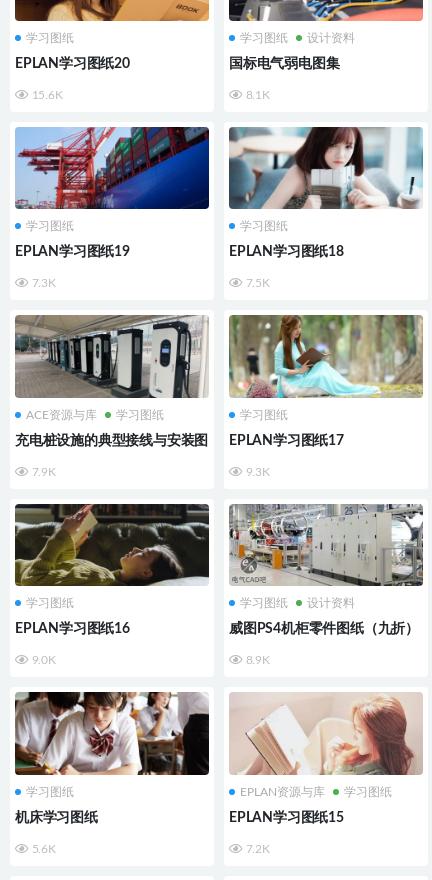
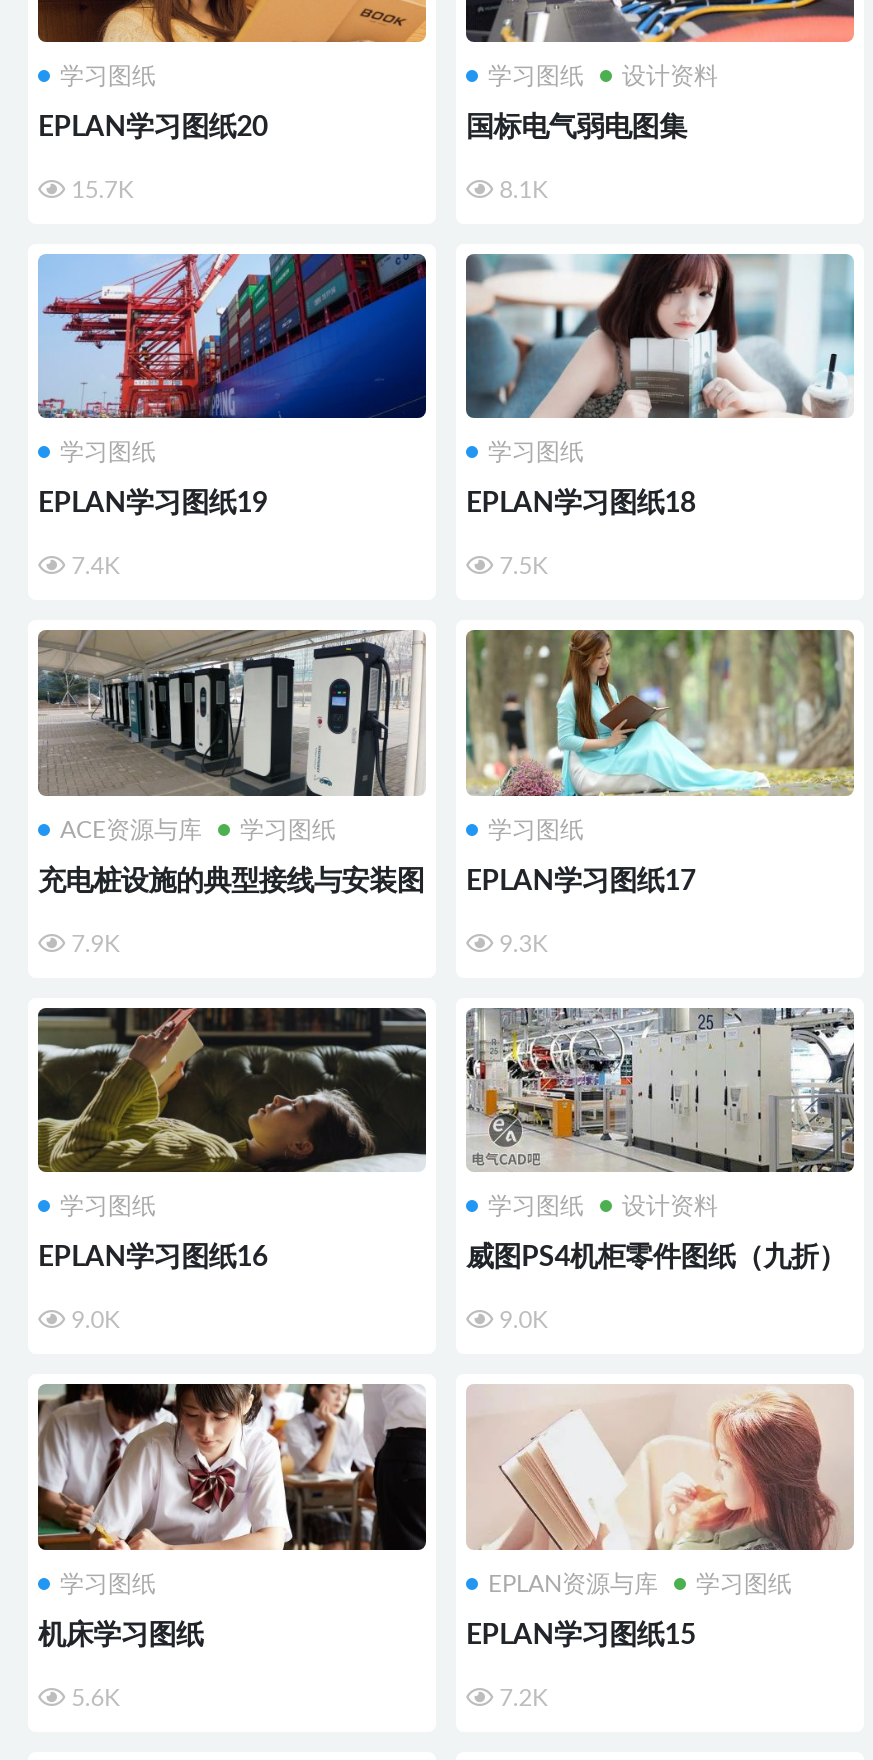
- 15.6K
+ 15.7K

- 7.3K
+ 7.4K

- 8.9K
+ 9.0K
